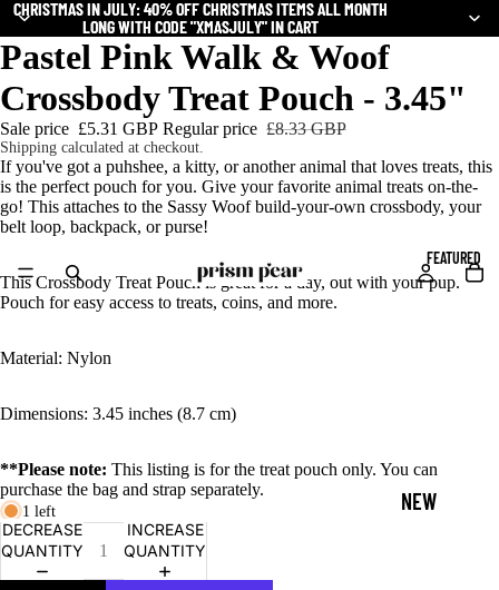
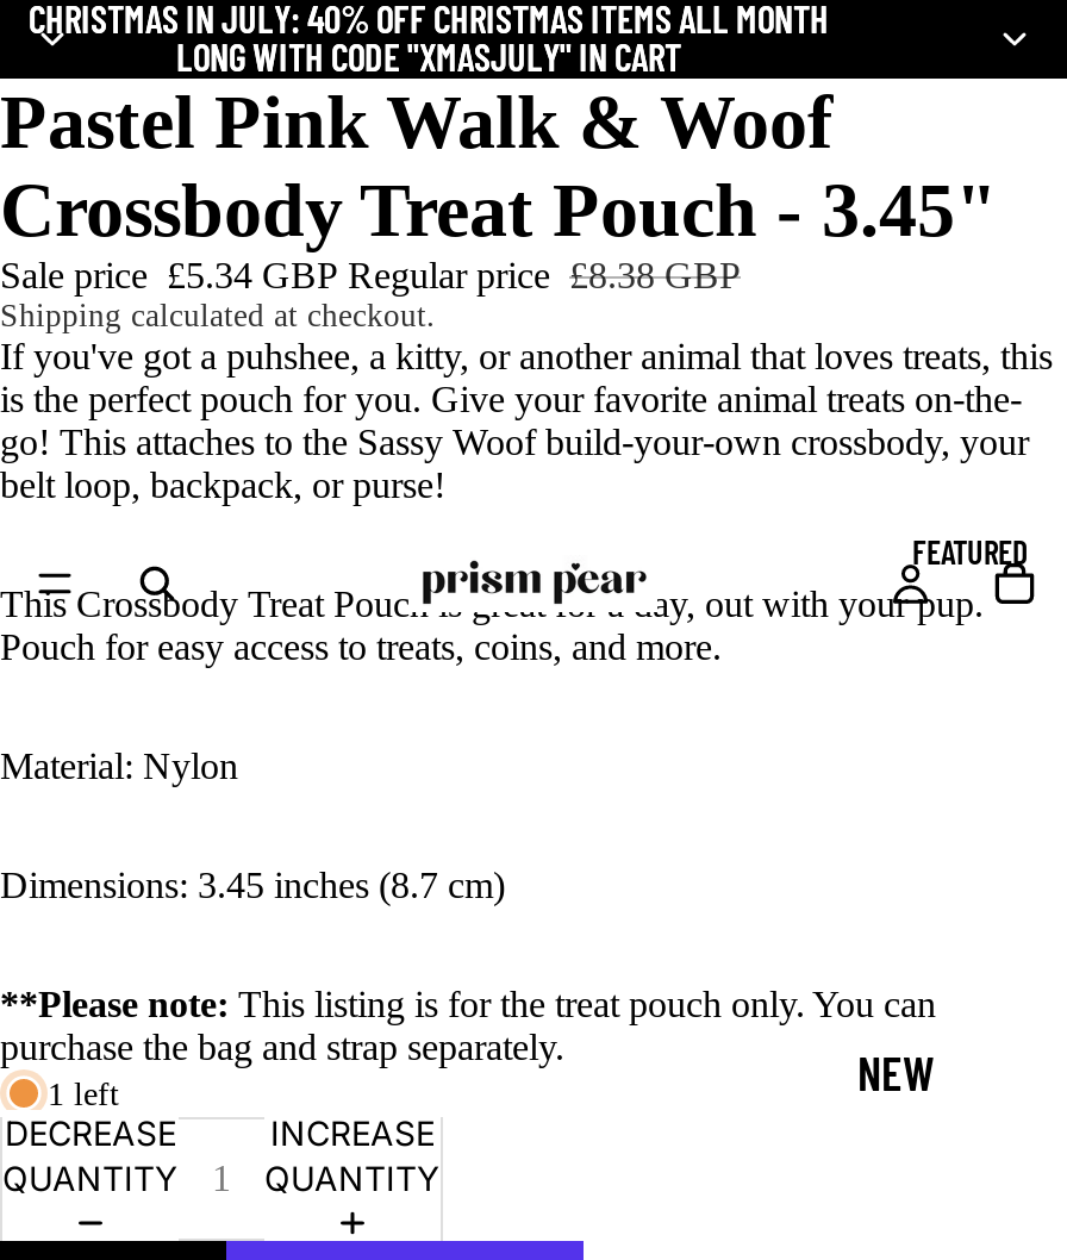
- Sale price £5.31 GBP Regular price £8.33 GBP
+ Sale price £5.34 GBP Regular price £8.38 GBP
